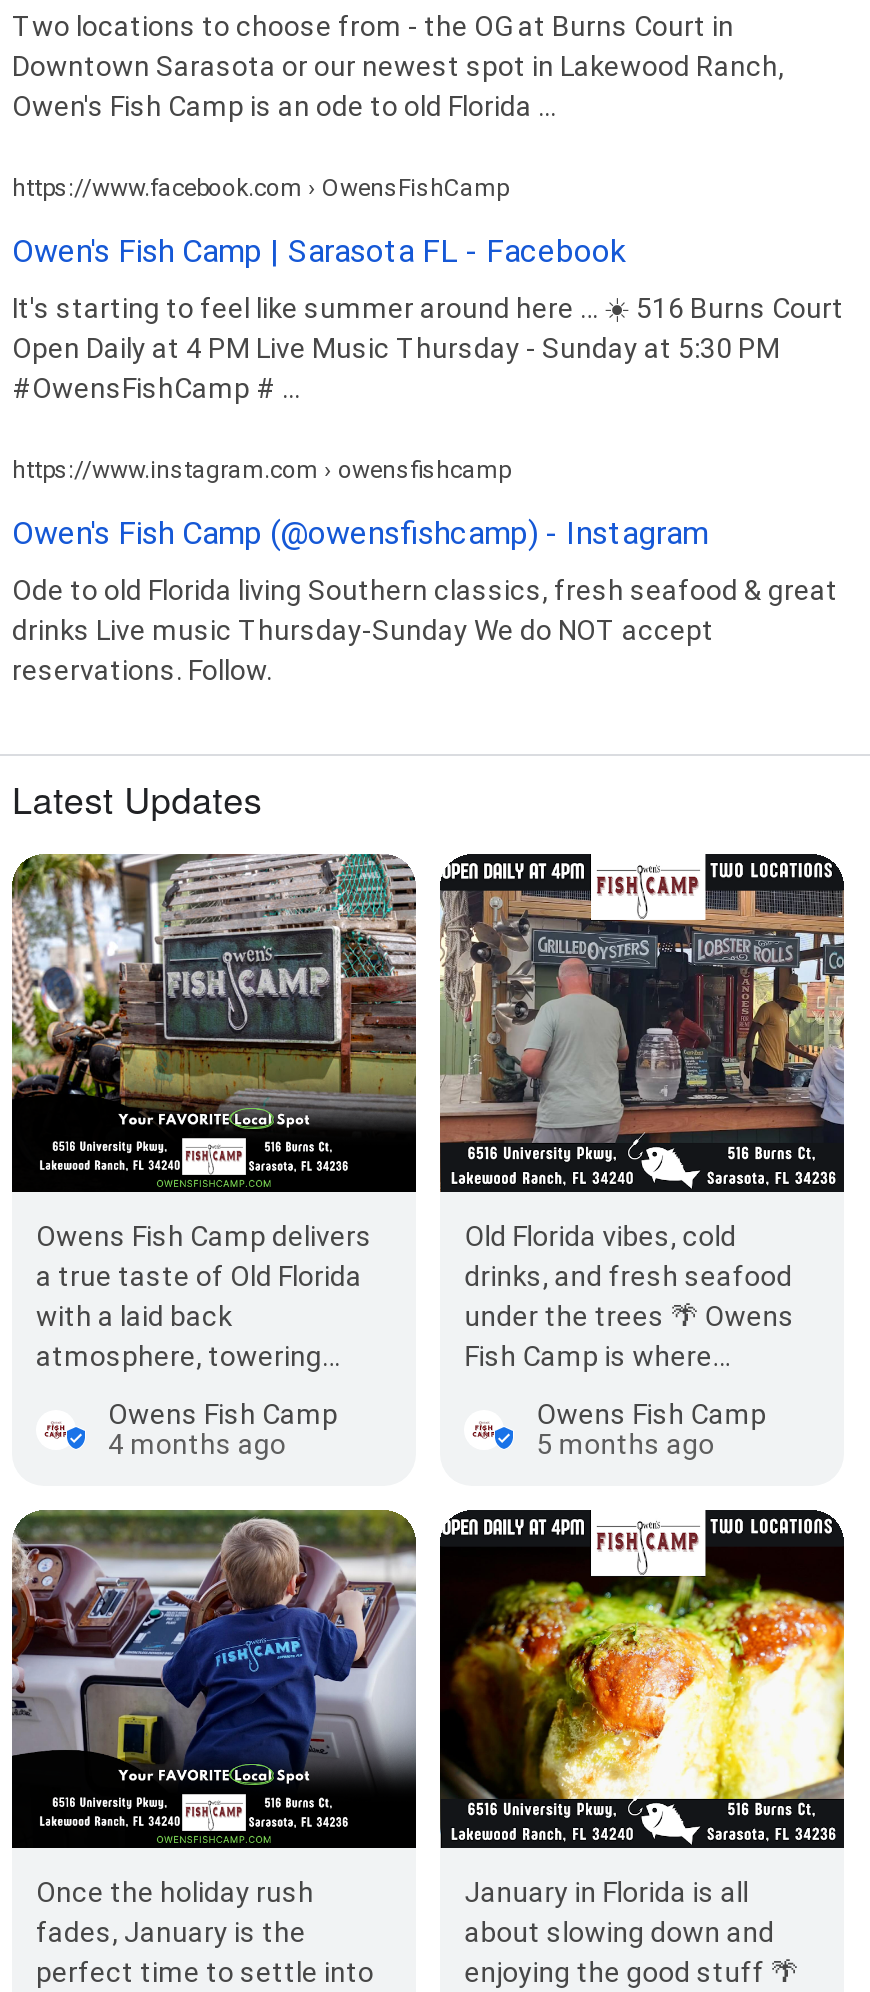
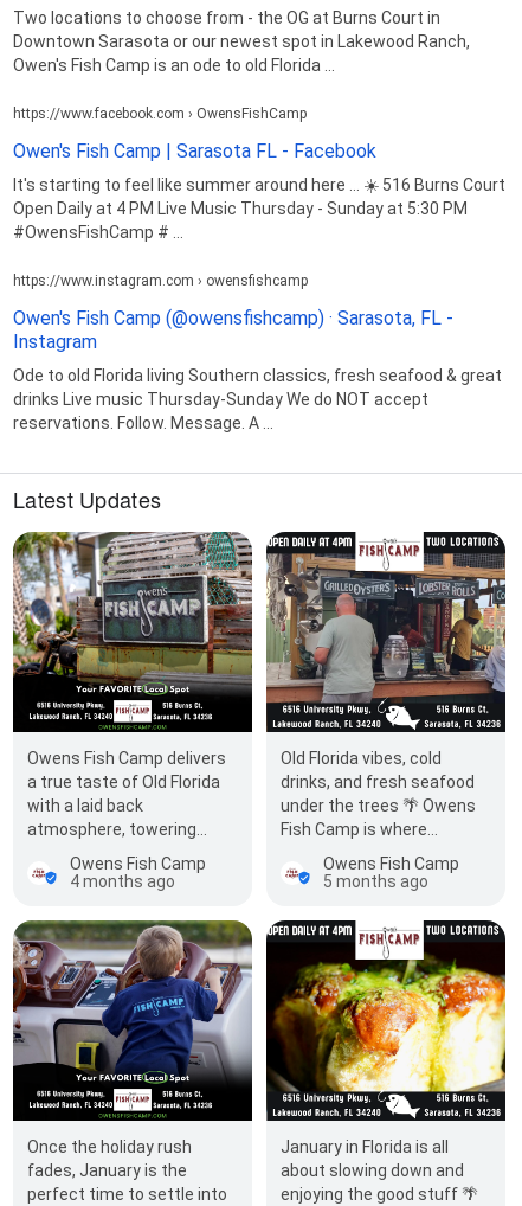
- Owen's Fish Camp (@owensfishcamp) - Instagram
+ Owen's Fish Camp (@owensfishcamp) · Sarasota, FL -
+ Instagram

- reservations. Follow.
+ reservations. Follow. Message. A ...
